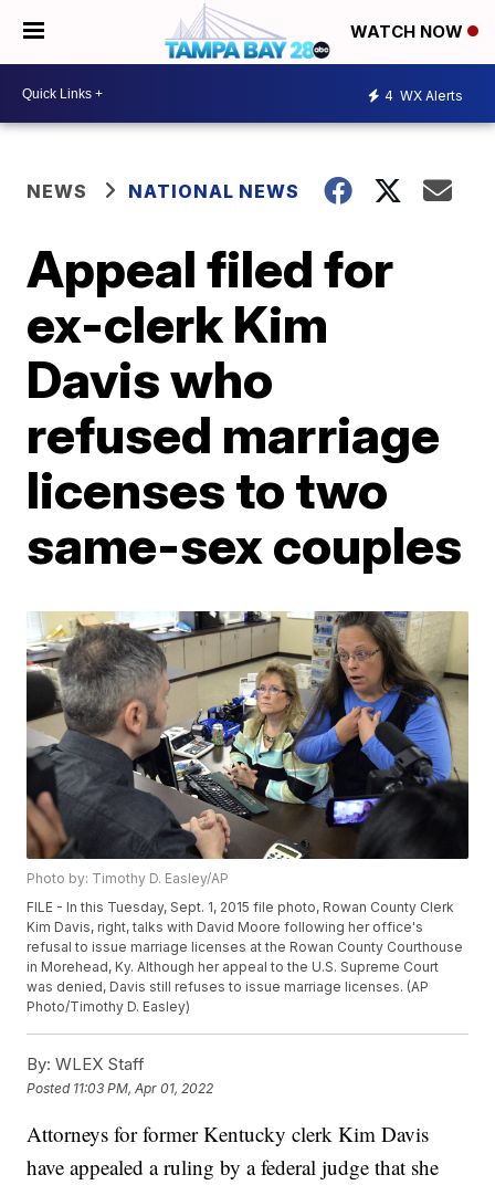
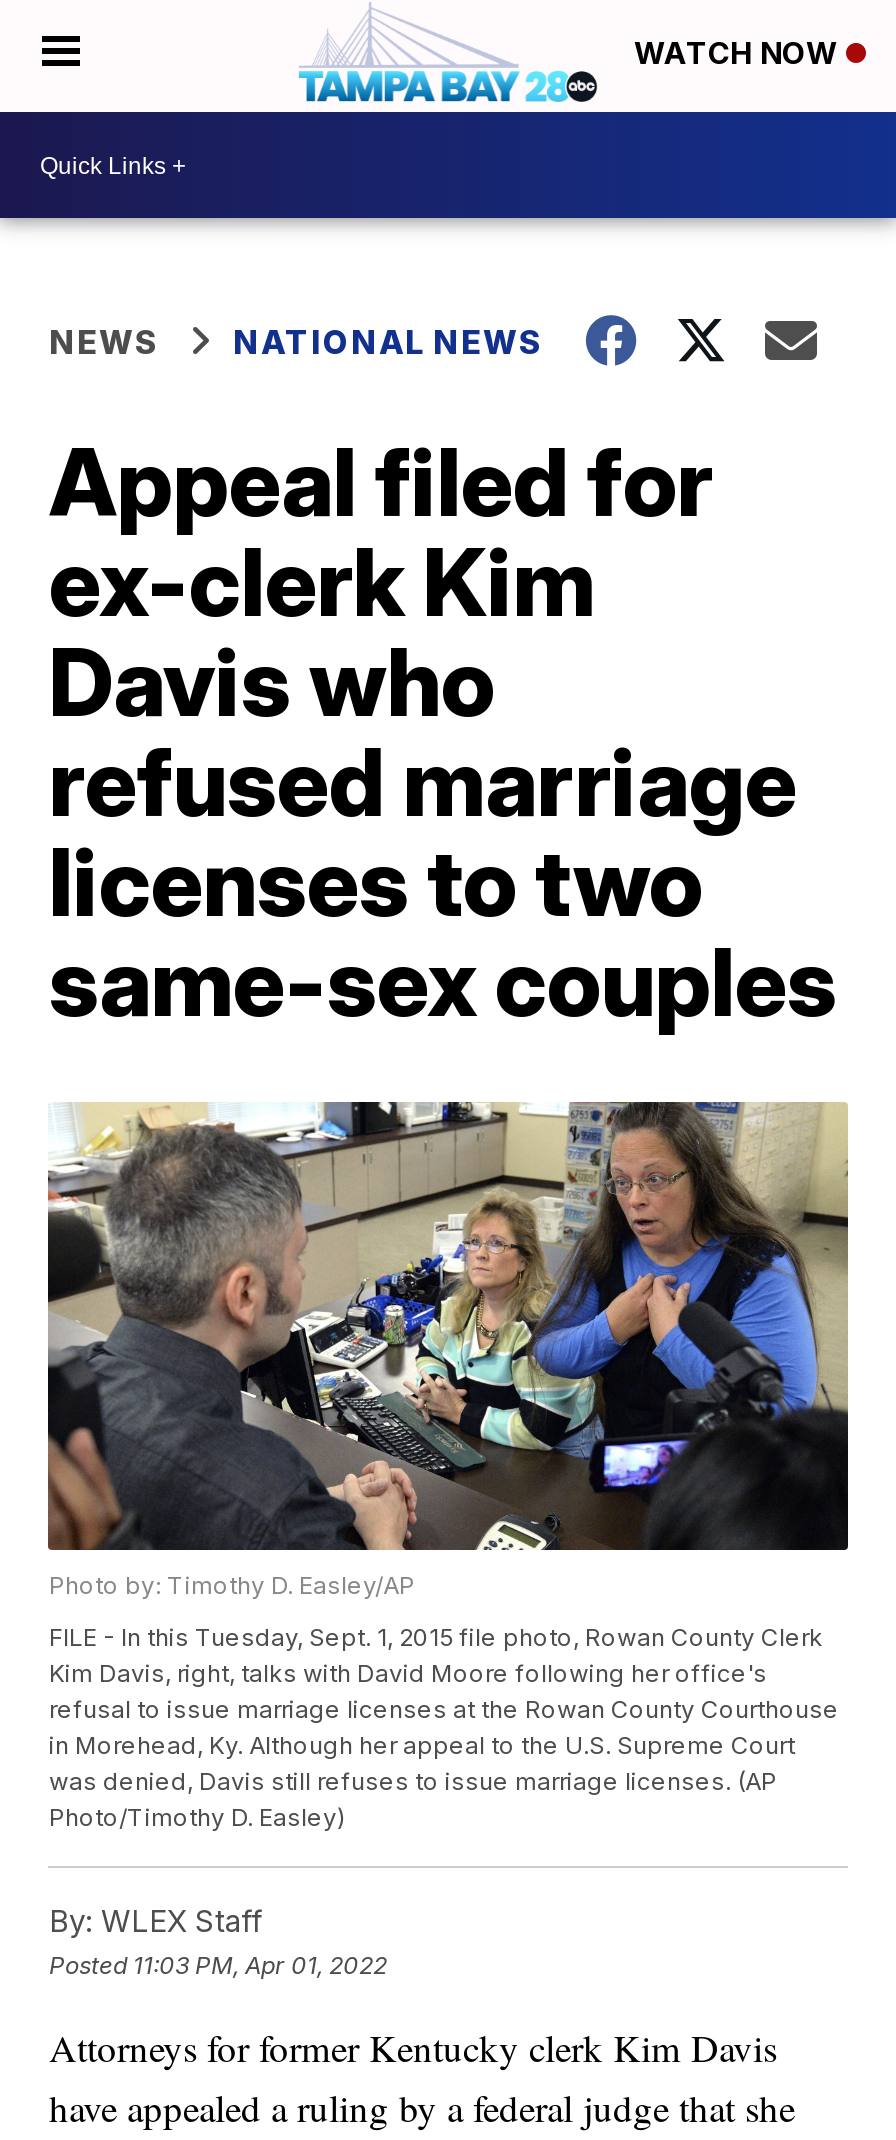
- 4 WX Alerts
